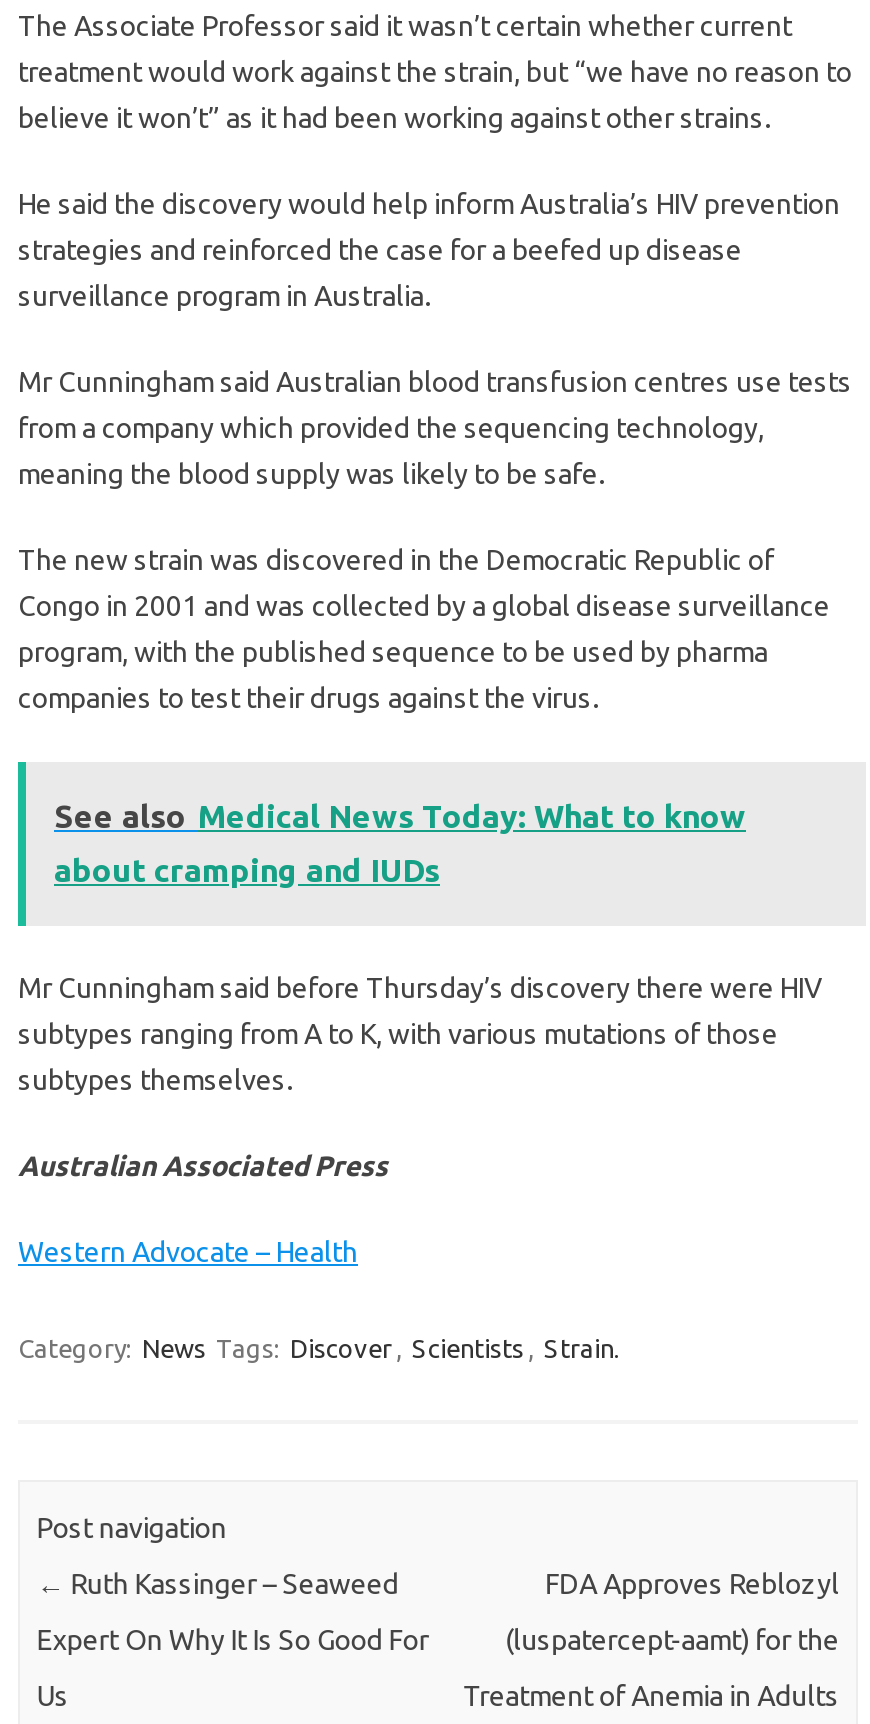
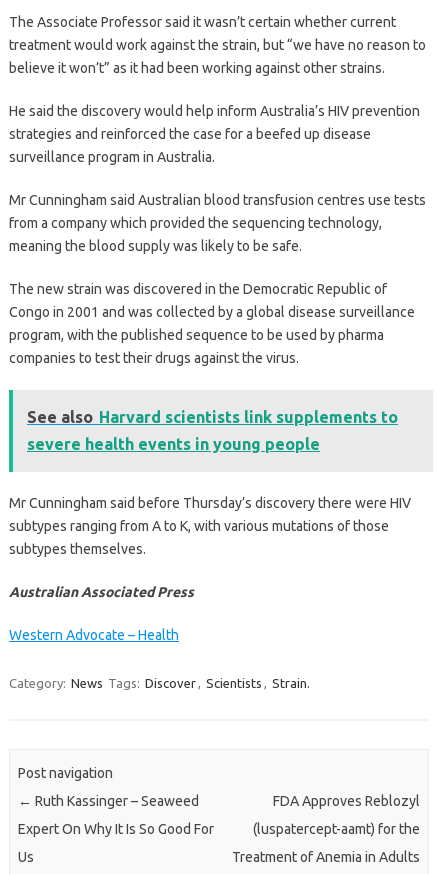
- See also Medical News Today: What to know
+ See also Harvard scientists link supplements to

- about cramping and IUDs
+ severe health events in young people
